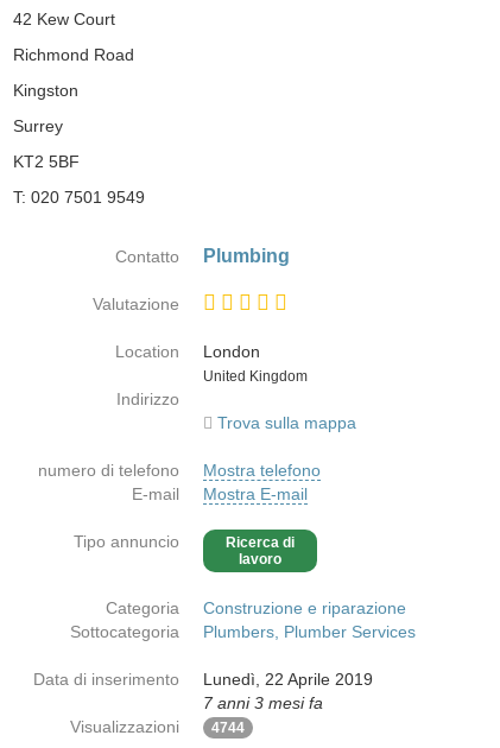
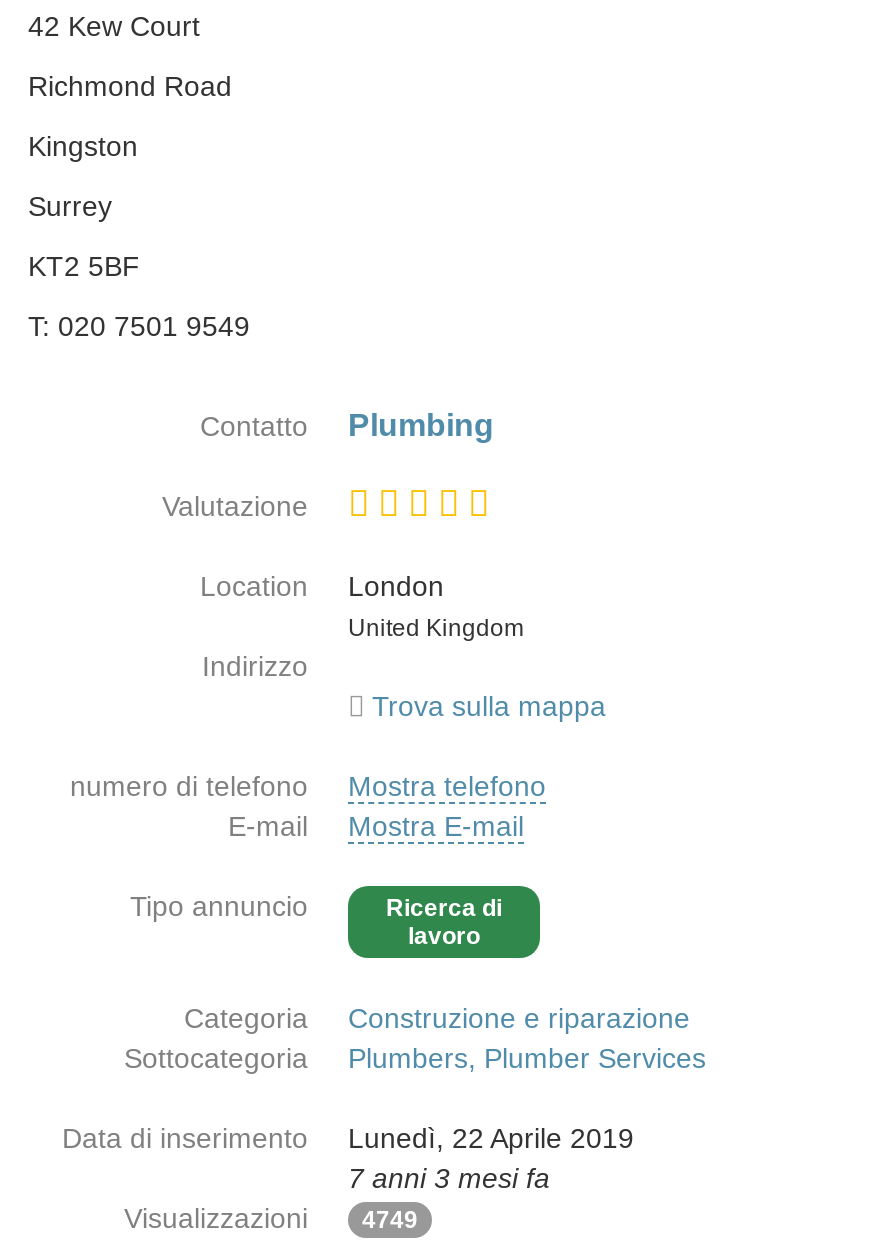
- Visualizzazioni 4744
+ Visualizzazioni 4749
